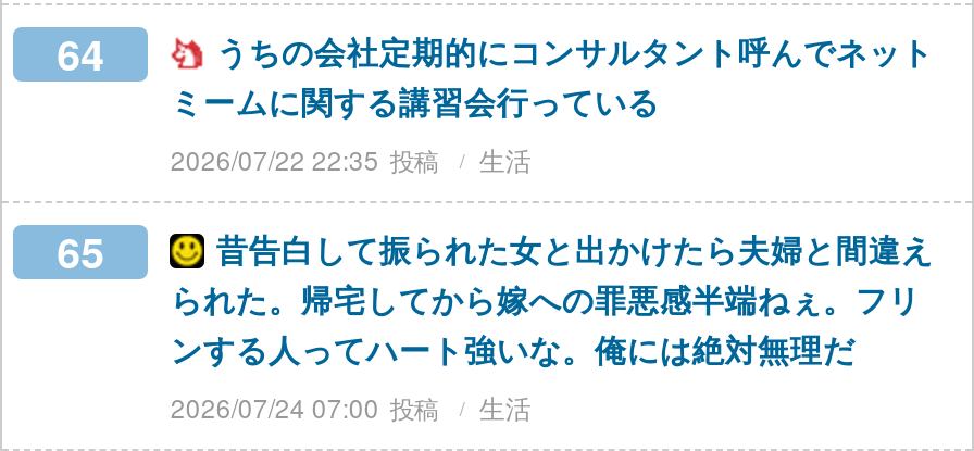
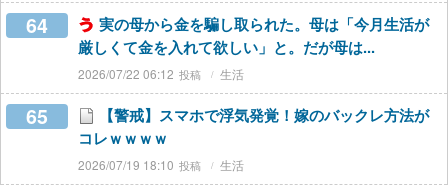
- うちの会社定期的にコンサルタント呼んでネット
- ミームに関する講習会行っている
- 2026/07/22 22:35
+ 実の母から金を騙し取られた。母は「今月生活が
+ 厳しくて金を入れて欲しい」と。だが母は...
+ 2026/07/22 06:12

- 昔告白して振られた女と出かけたら夫婦と間違え
- られた。帰宅してから嫁への罪悪感半端ねぇ。フリ
- ンする人ってハート強いな。俺には絶対無理だ
- 2026/07/24 07:00
+ 【警戒】スマホで浮気発覚！嫁のバックレ方法が
+ コレｗｗｗｗ
+ 2026/07/19 18:10
